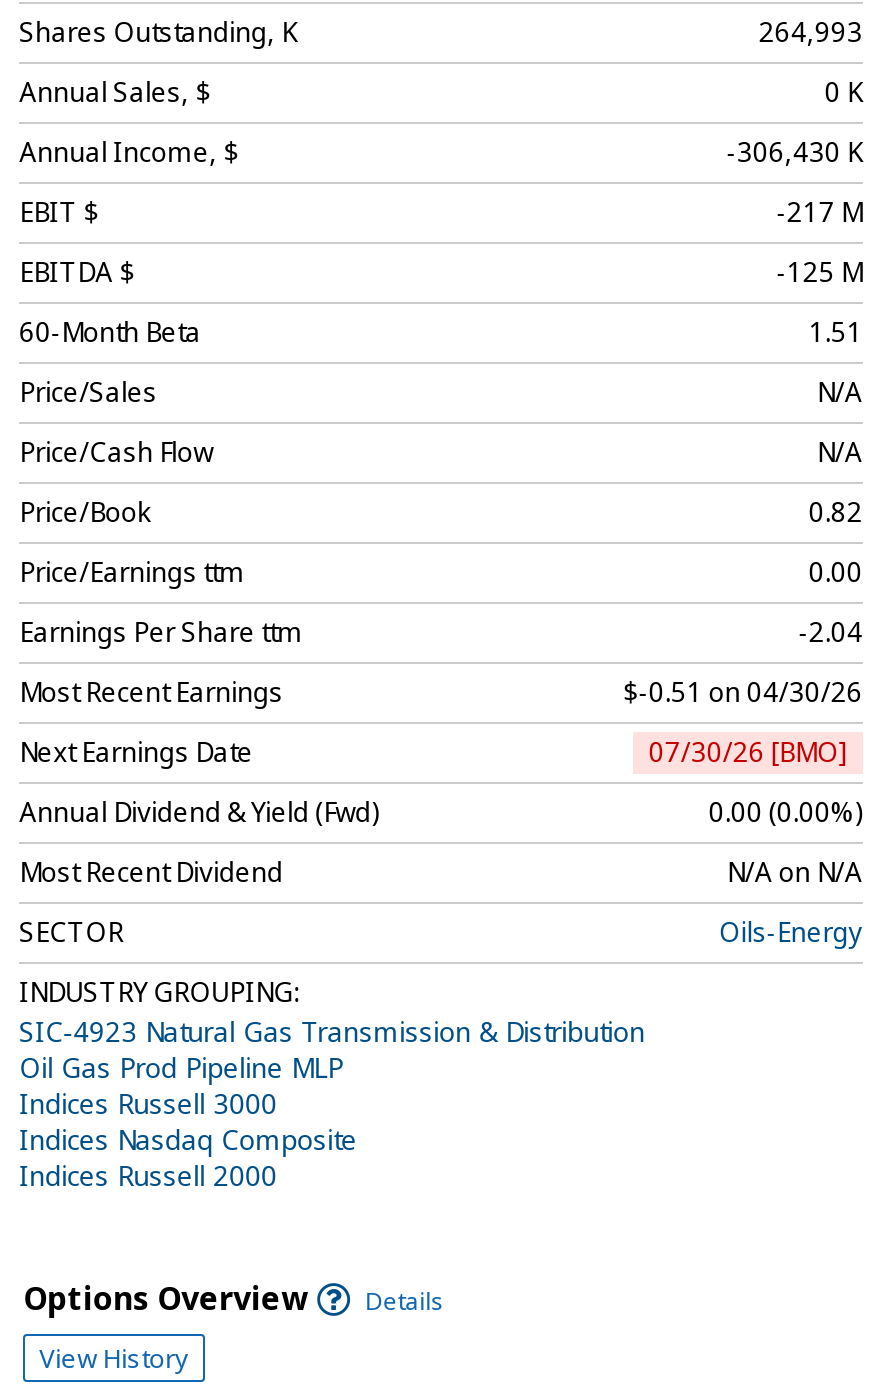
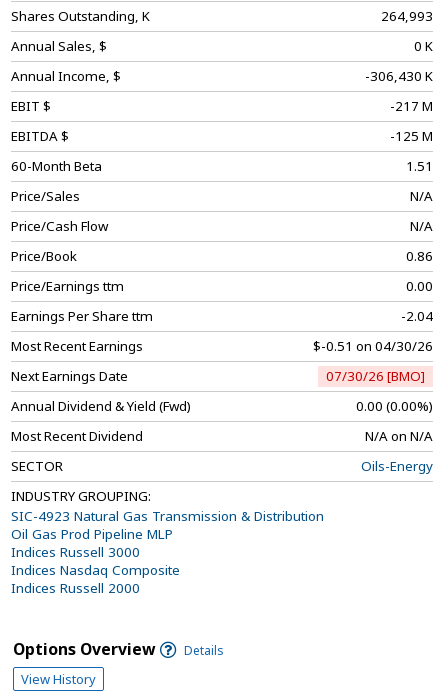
- 0.82
+ 0.86
